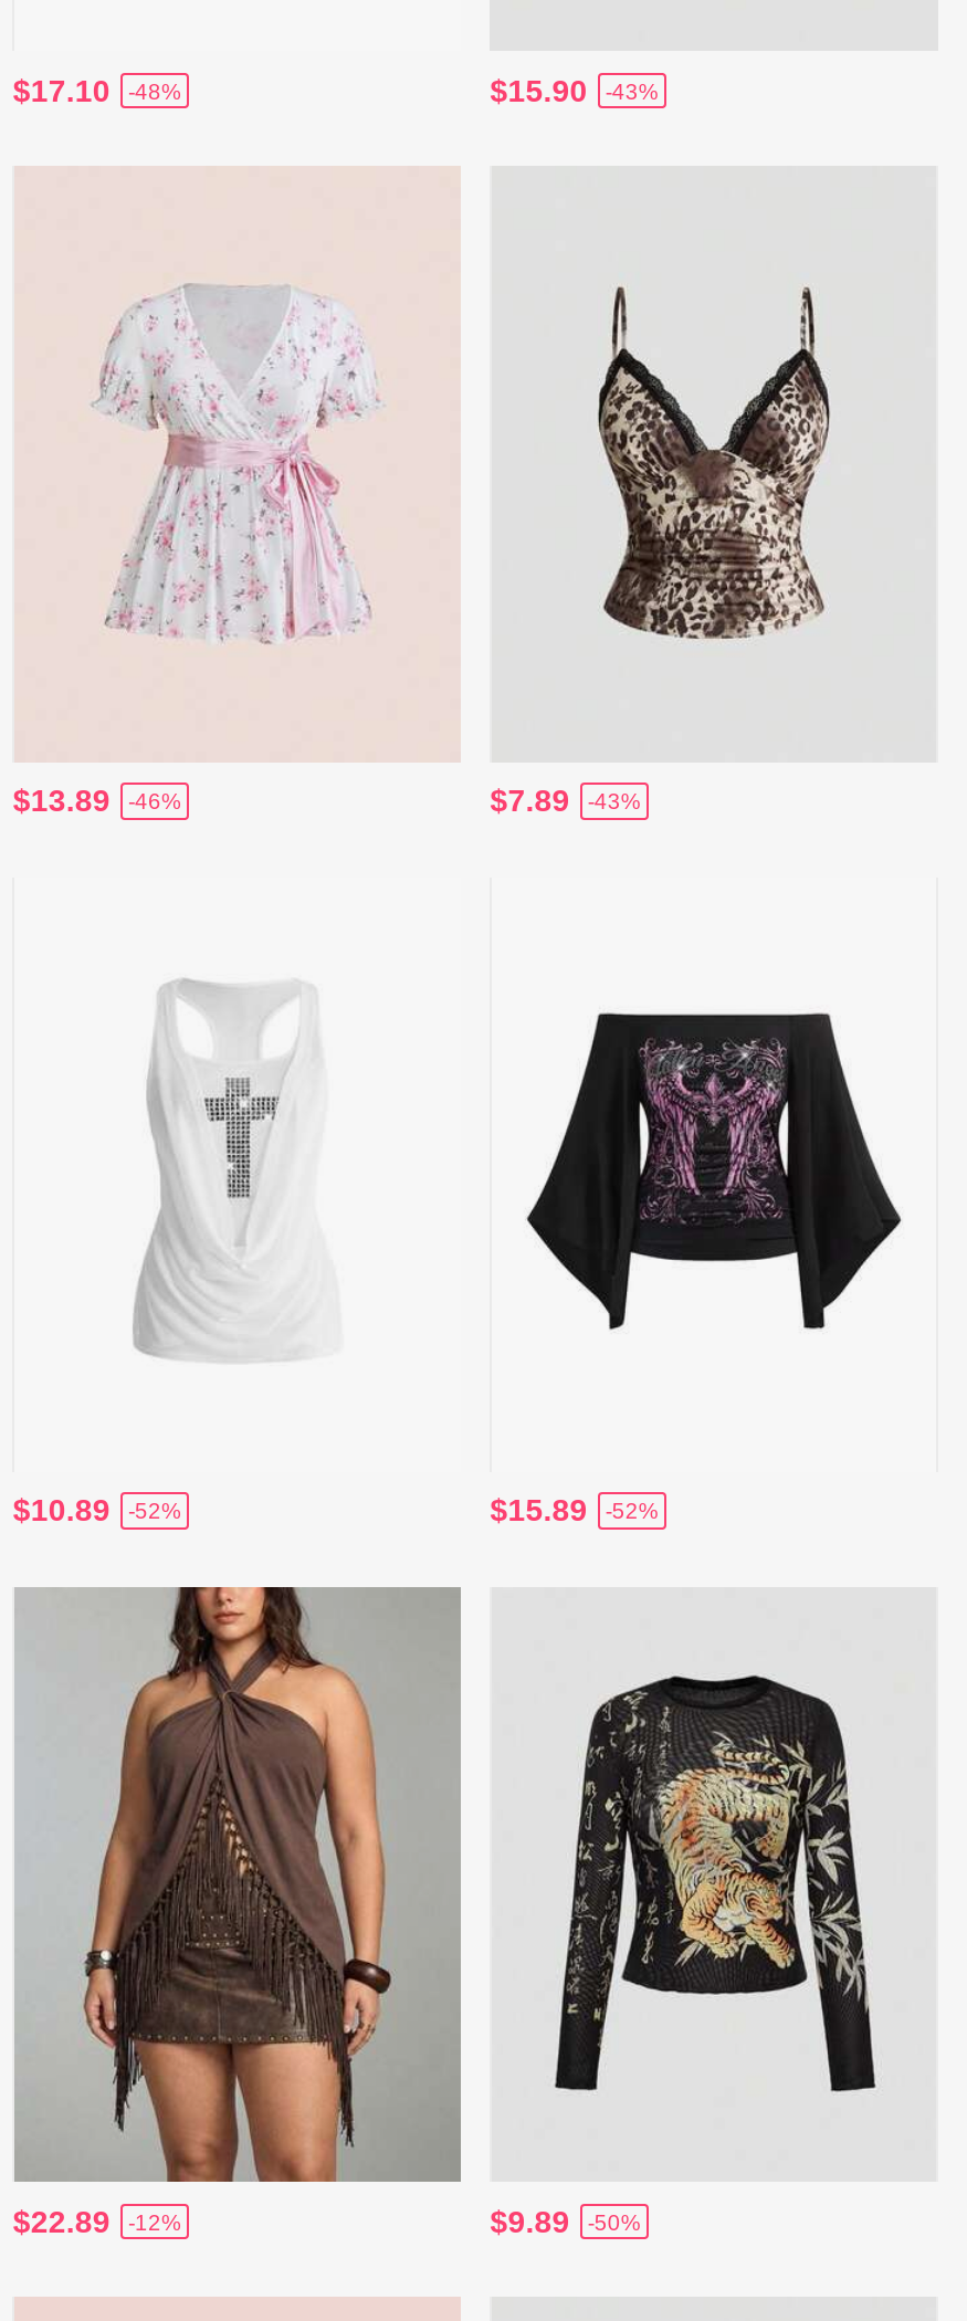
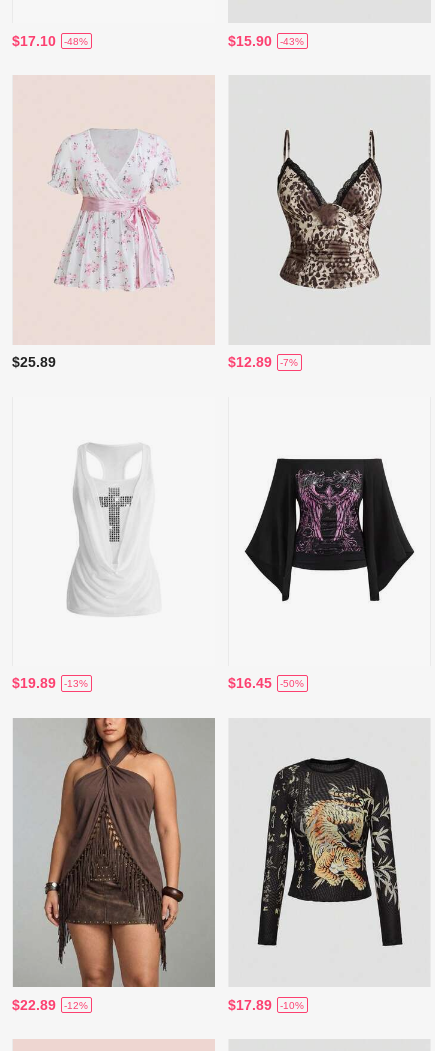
- $13.89
- -46%
- $7.89
- -43%
+ $25.89
+ $12.89
+ -7%

- $10.89
- -52%
- $15.89
- -52%
+ $19.89
+ -13%
+ $16.45
+ -50%

- $9.89
+ $17.89

- -50%
+ -10%
